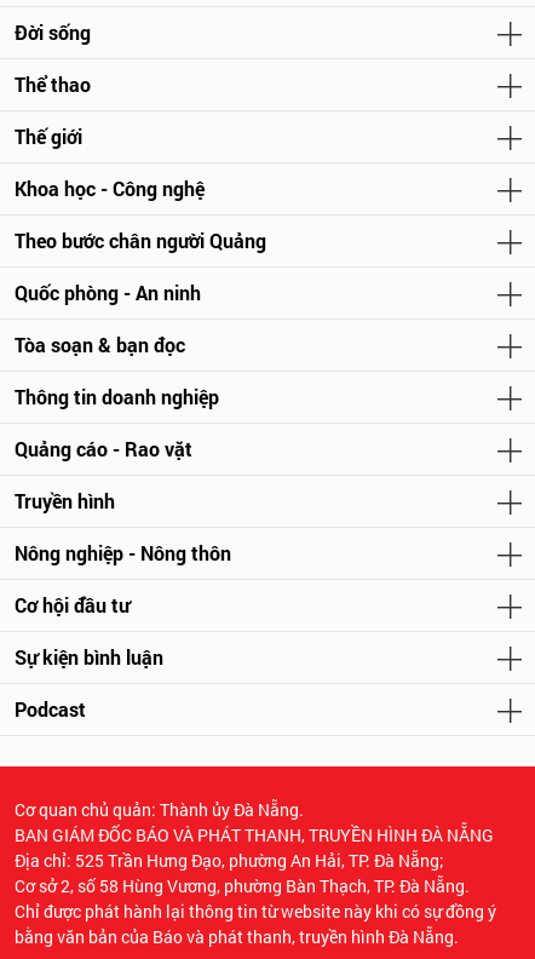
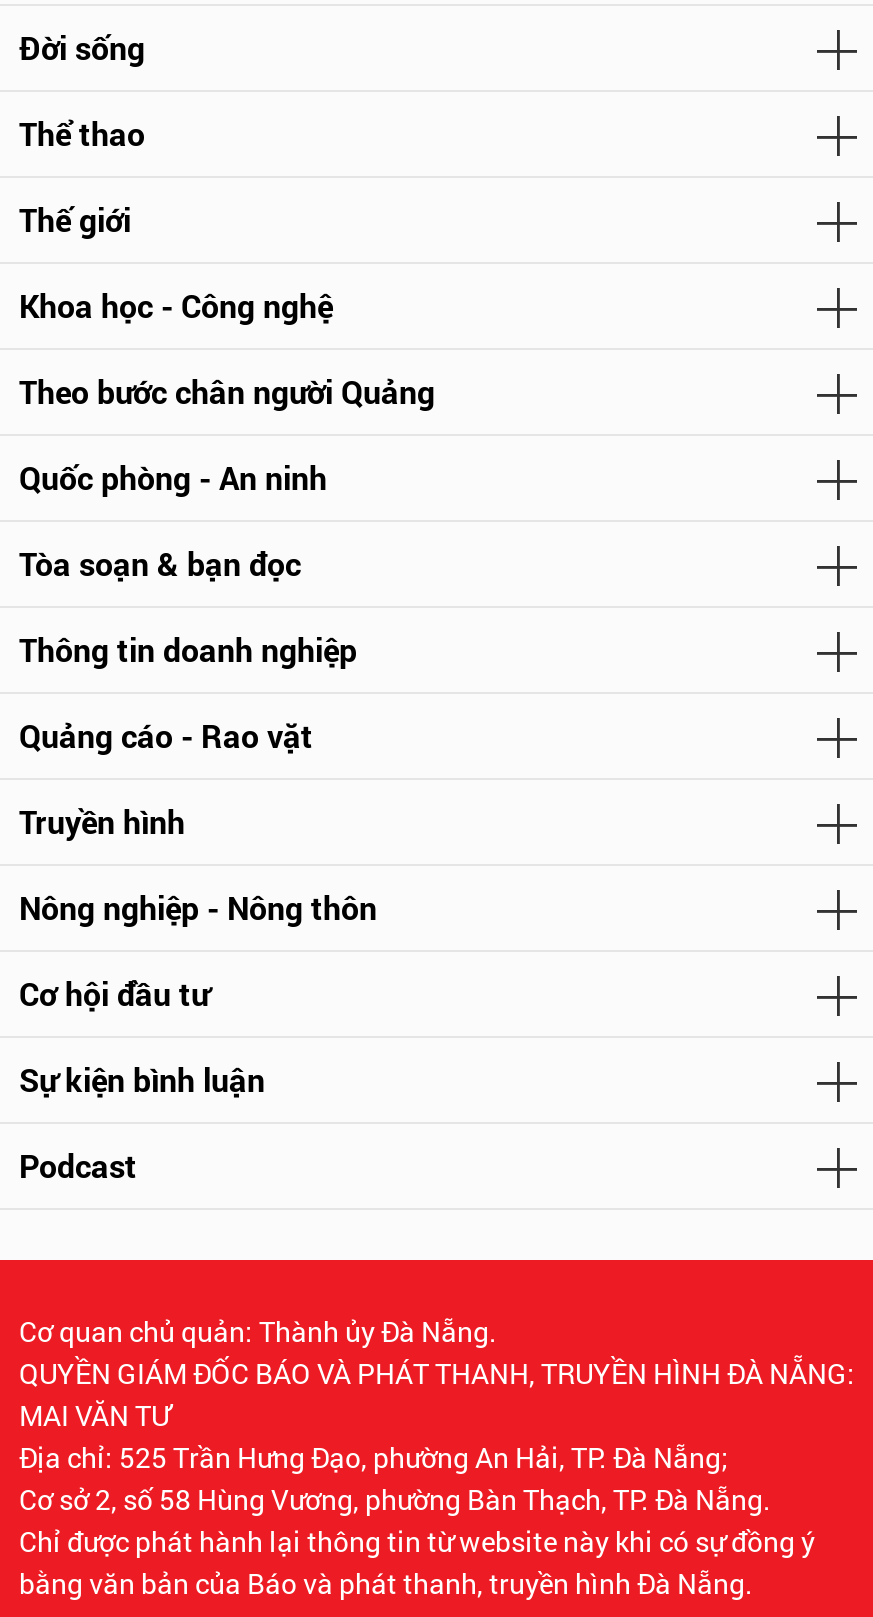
- BAN GIÁM ĐỐC BÁO VÀ PHÁT THANH, TRUYỀN HÌNH ĐÀ NẴNG
+ QUYỀN GIÁM ĐỐC BÁO VÀ PHÁT THANH, TRUYỀN HÌNH ĐÀ NẴNG:
+ MAI VĂN TƯ
